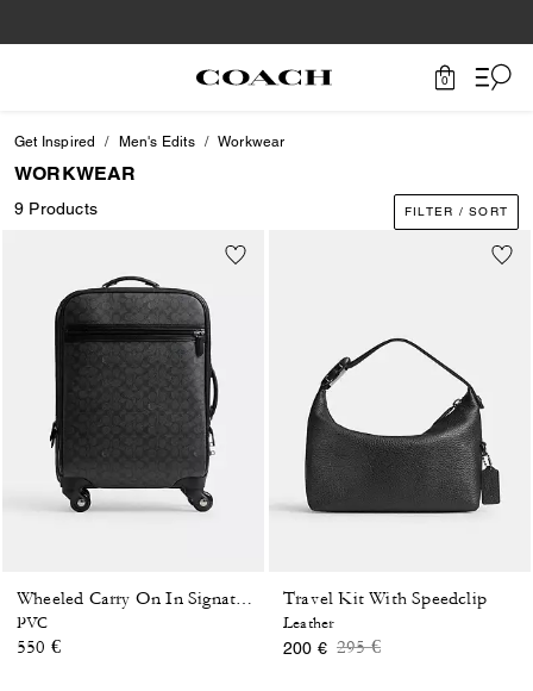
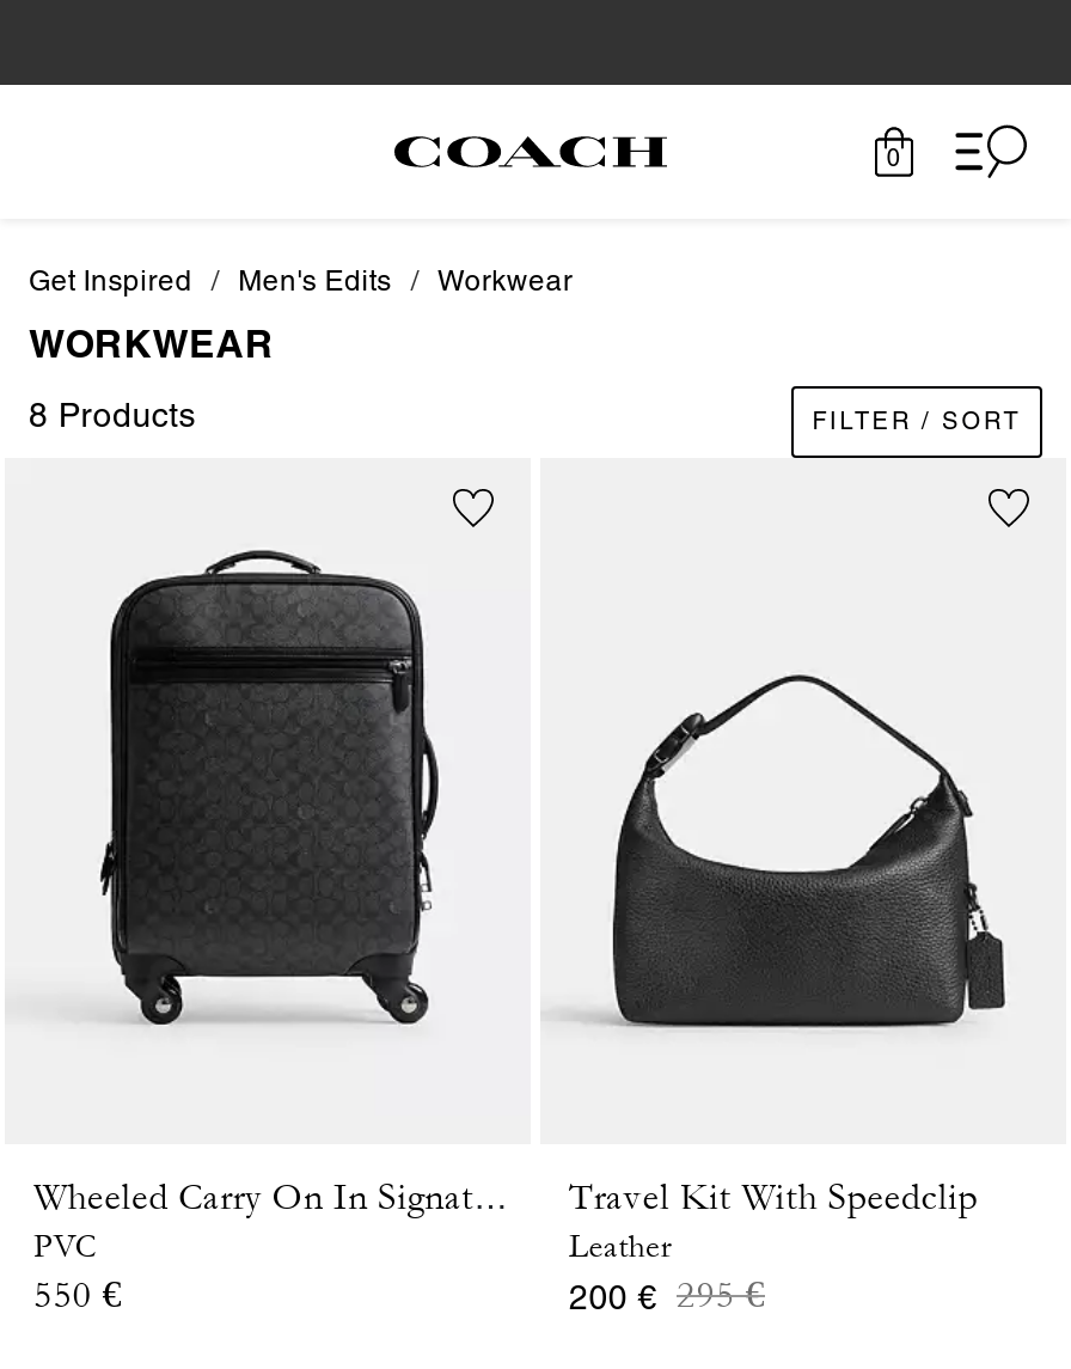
- 9 Products
+ 8 Products
